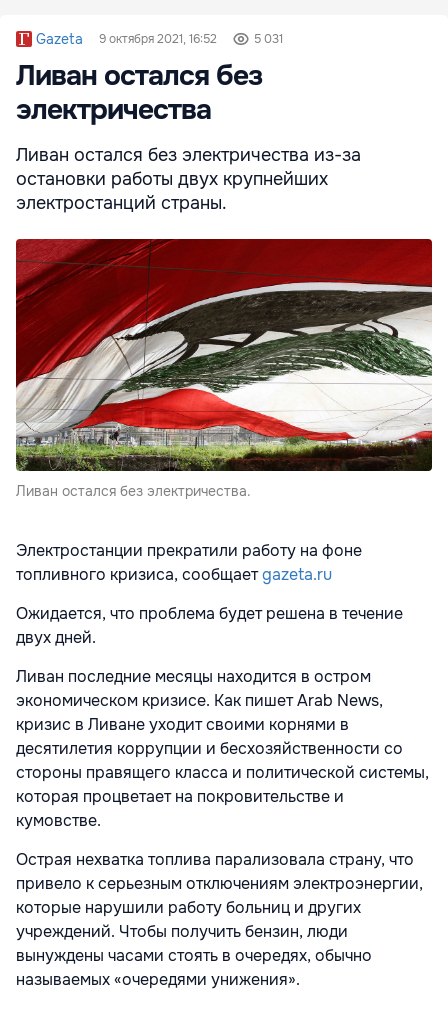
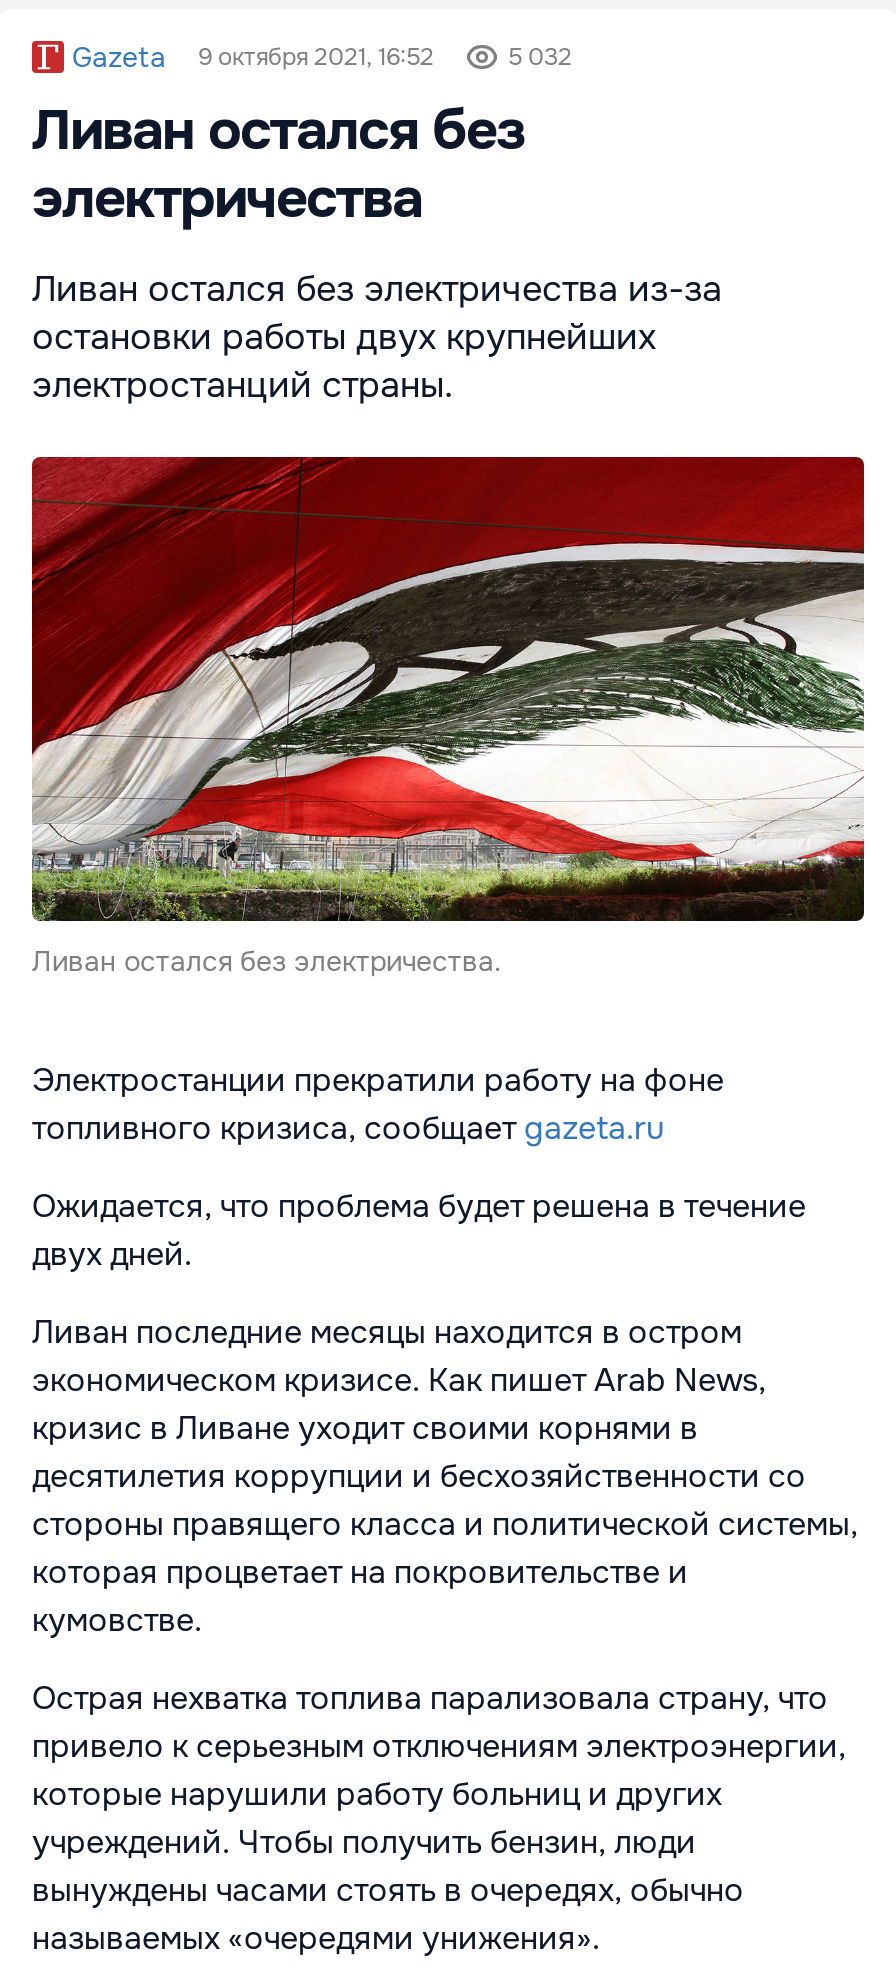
- 5 031
+ 5 032
